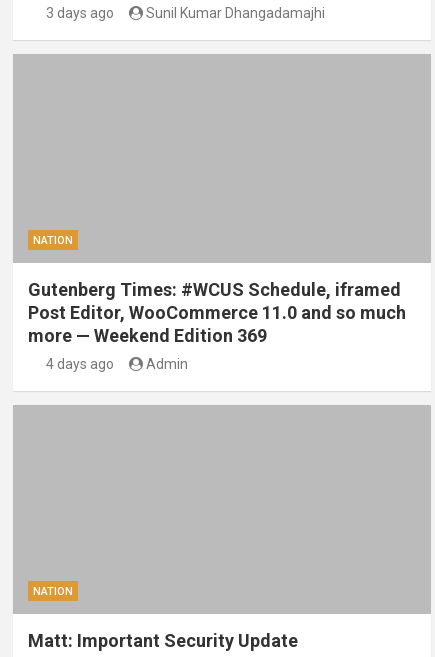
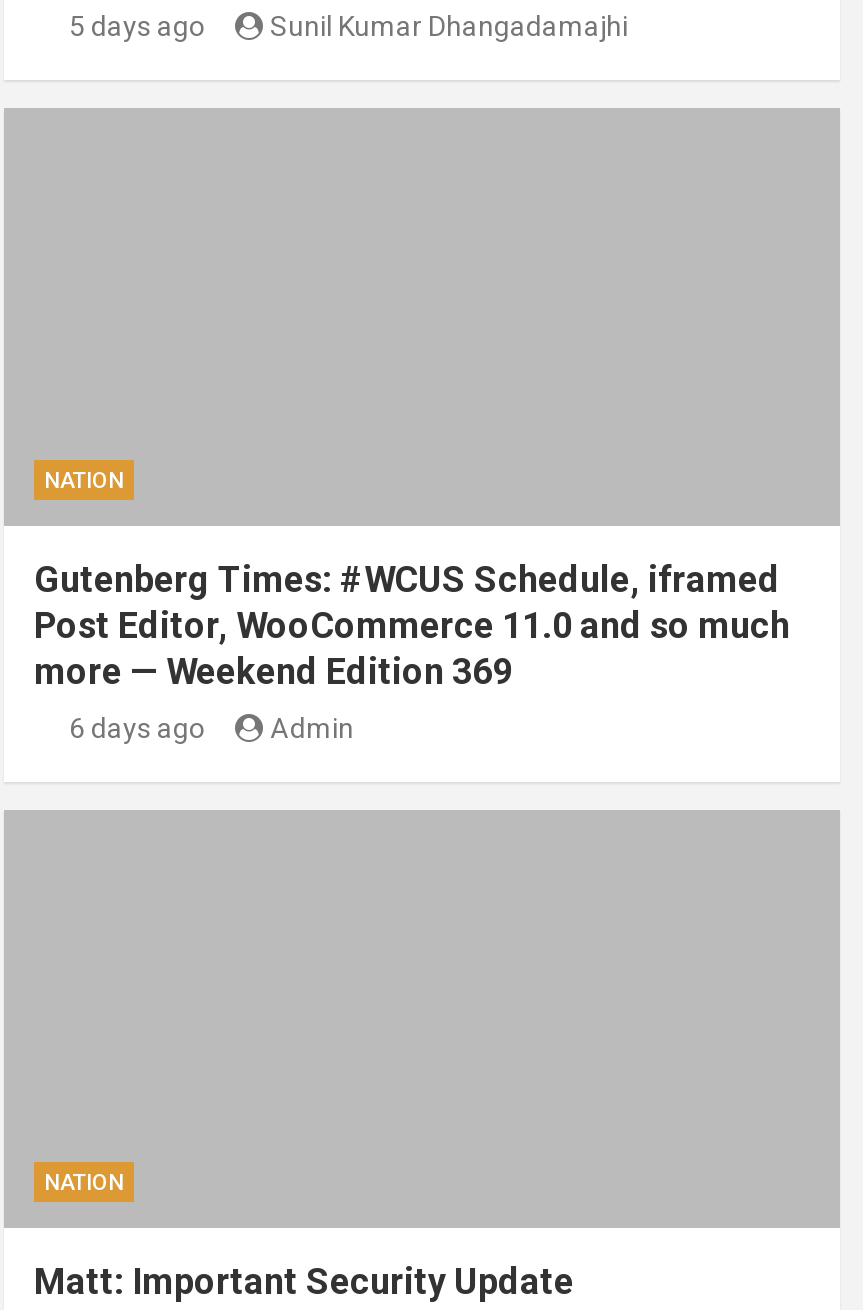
- 3 days ago
+ 5 days ago

- 4 days ago
+ 6 days ago
